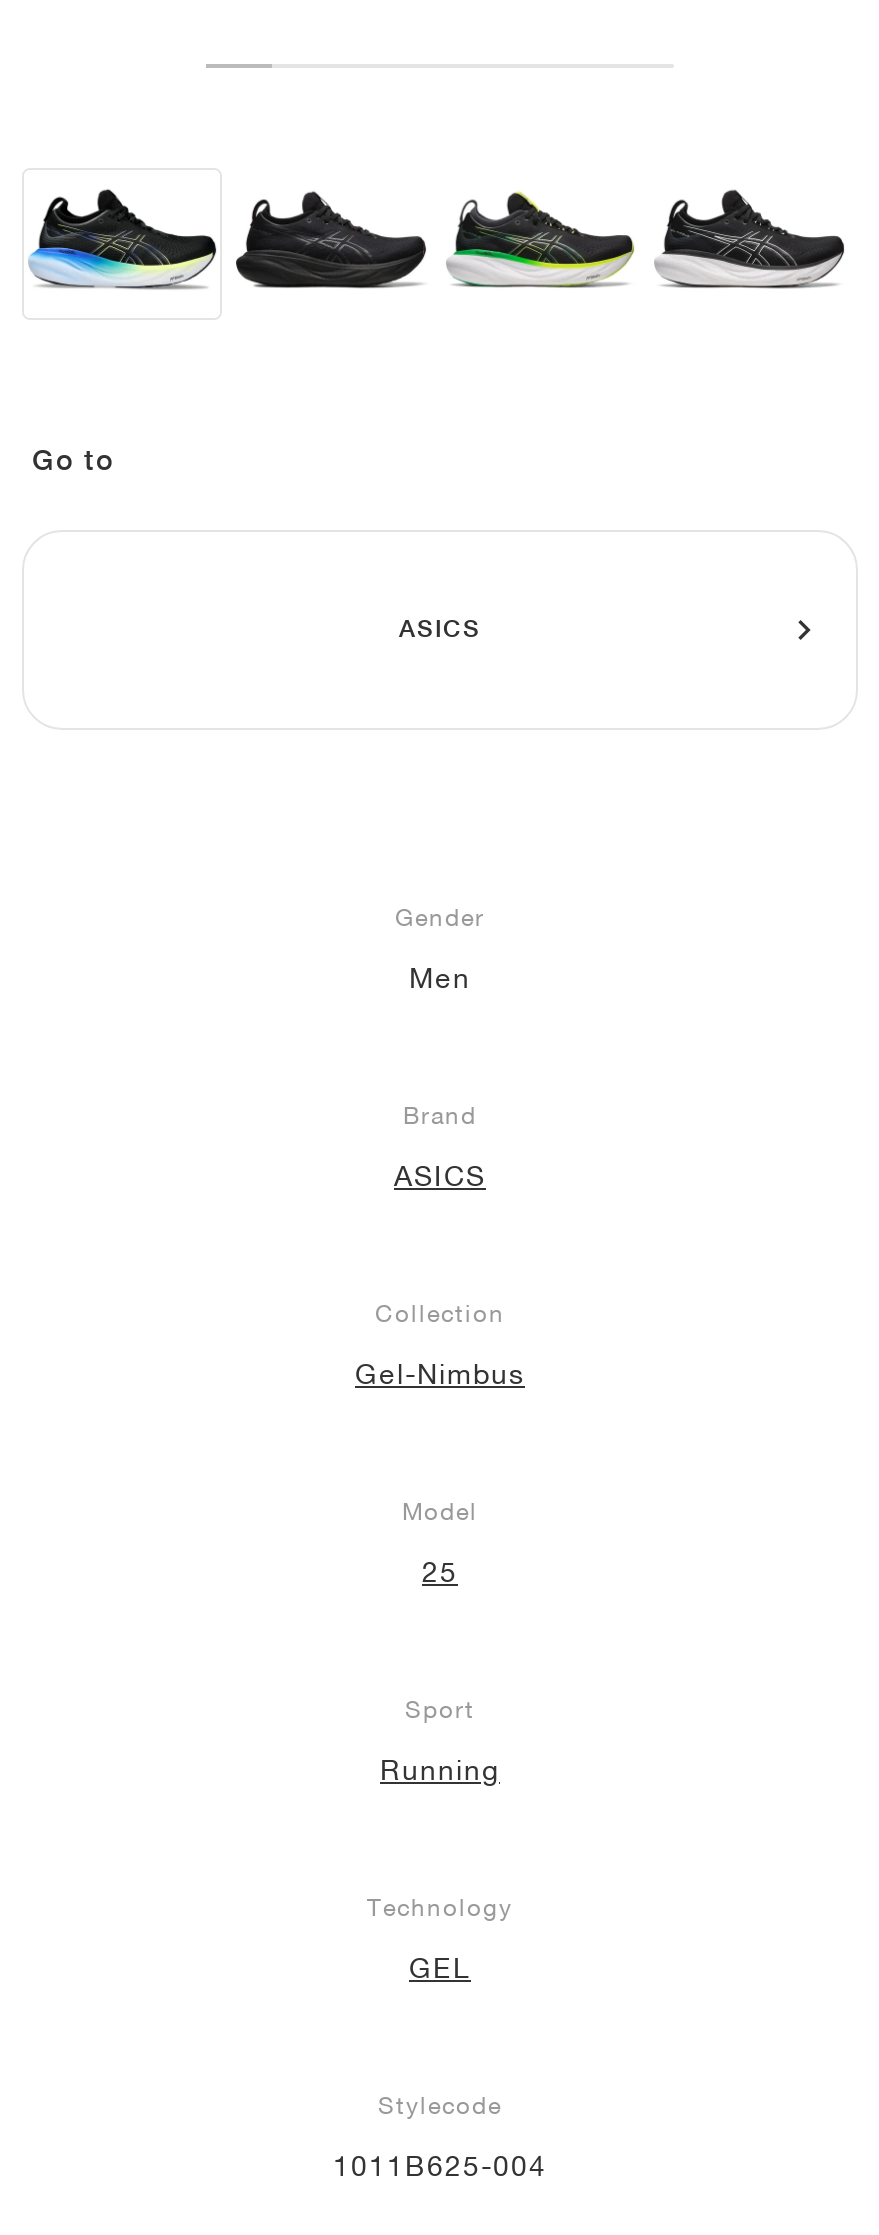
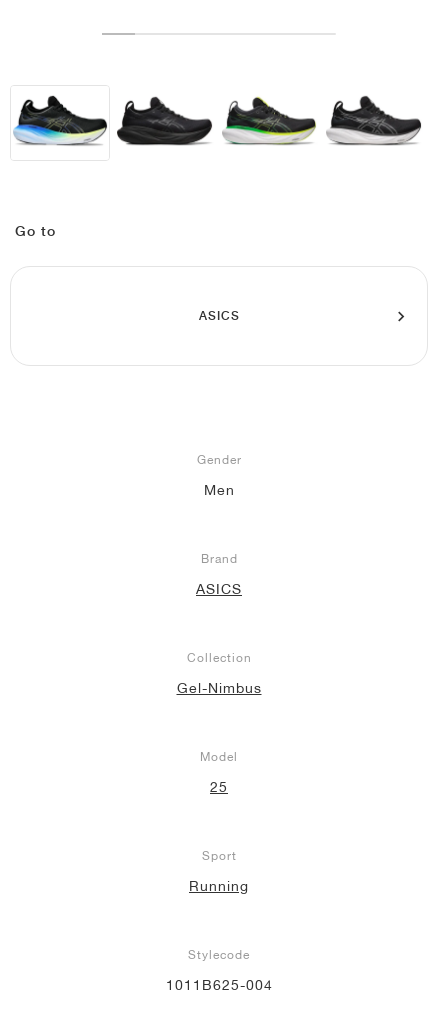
- Technology
- GEL
